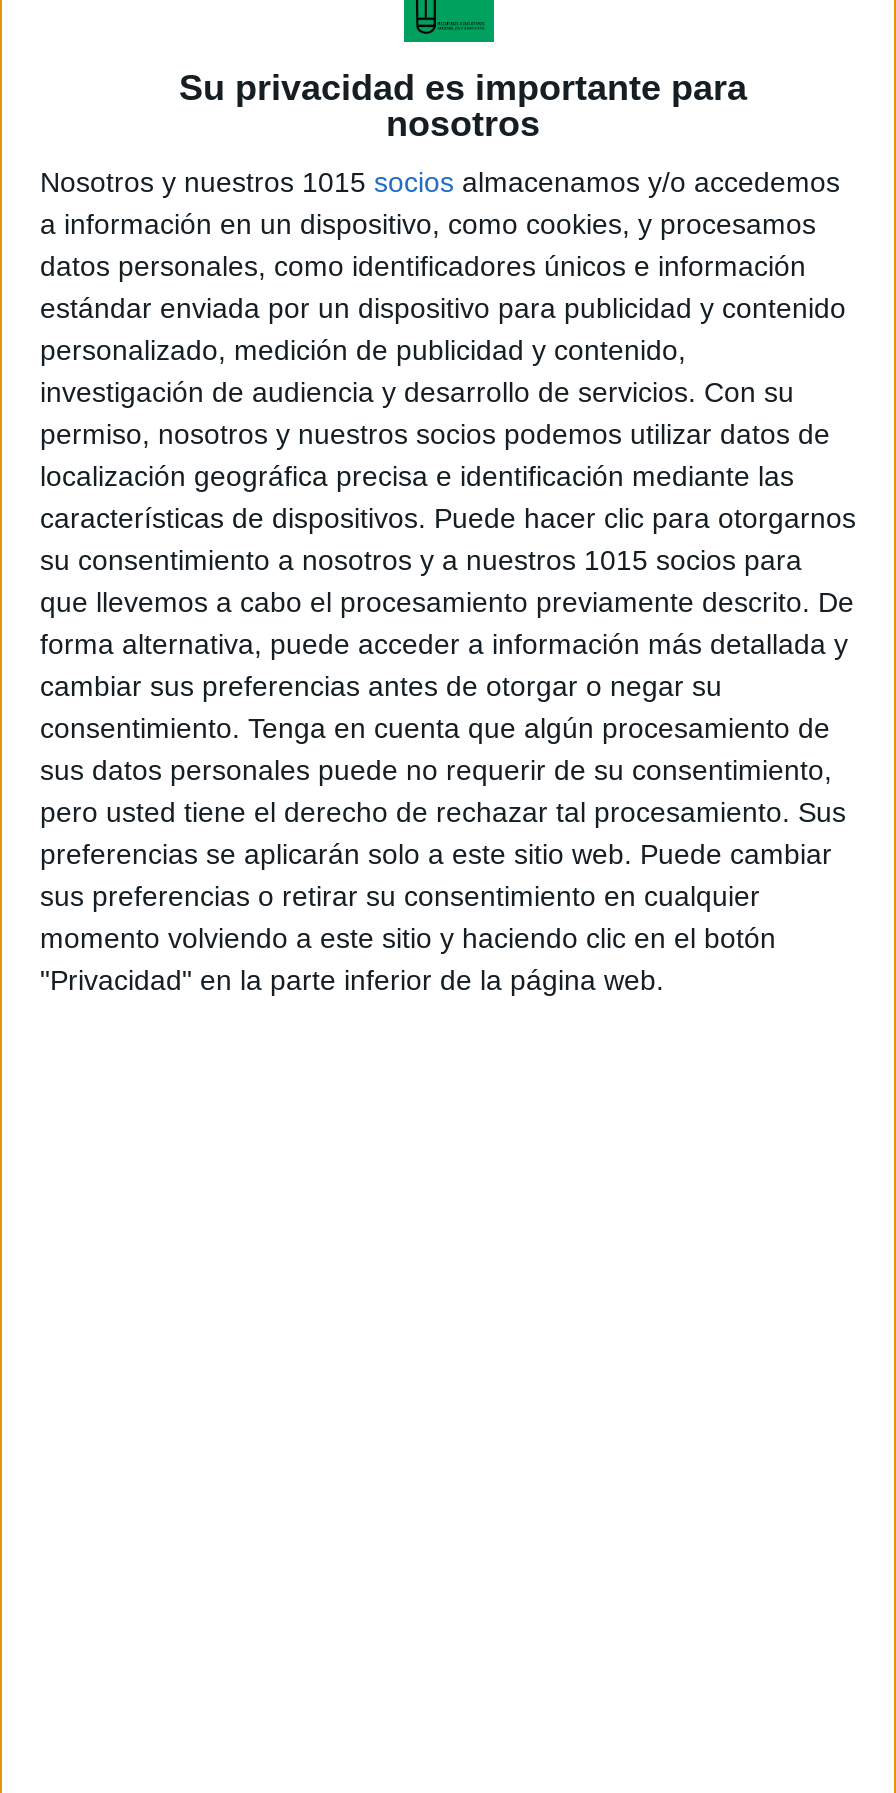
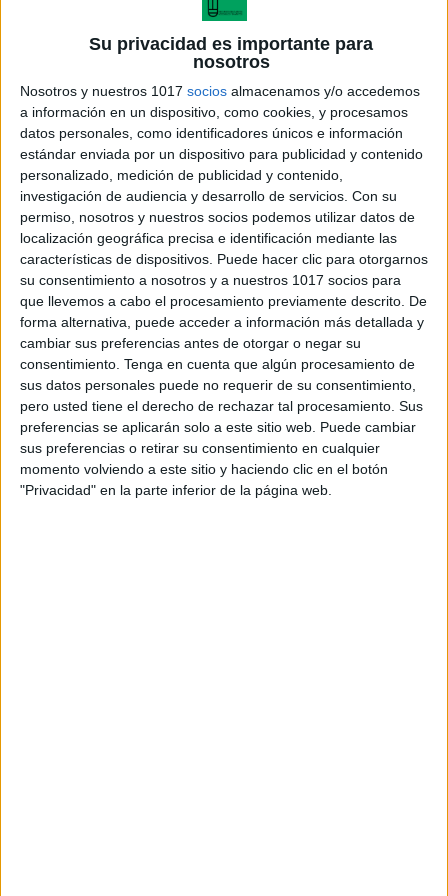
- Nosotros y nuestros 1015 socios almacenamos y/o accedemos
+ Nosotros y nuestros 1017 socios almacenamos y/o accedemos

- su consentimiento a nosotros y a nuestros 1015 socios para
+ su consentimiento a nosotros y a nuestros 1017 socios para
